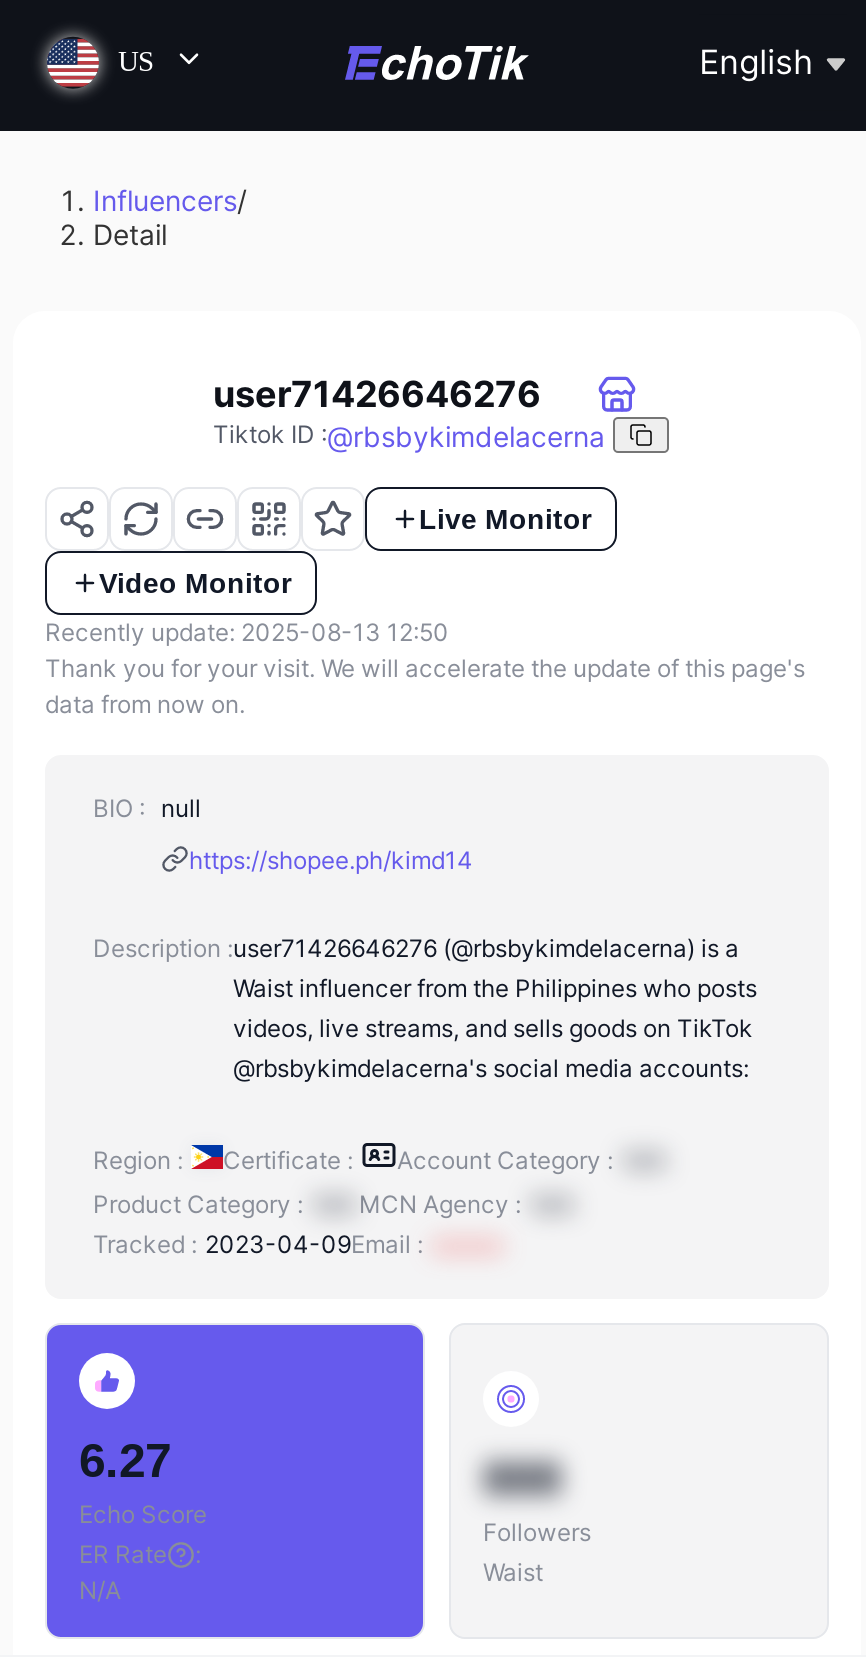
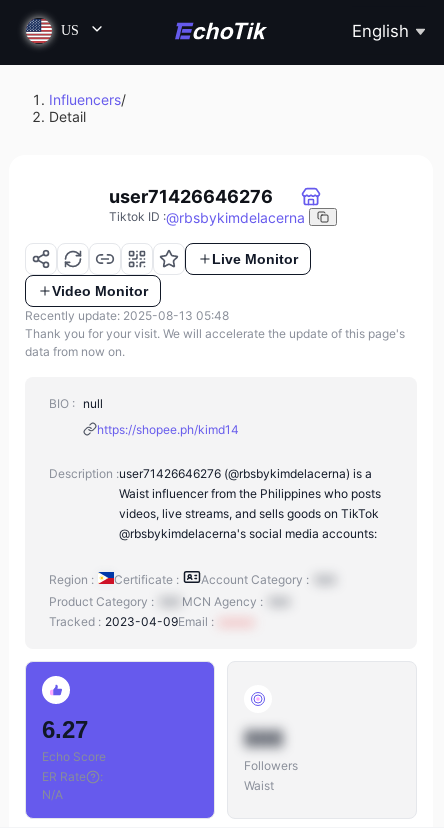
- Recently update: 2025-08-13 12:50
+ Recently update: 2025-08-13 05:48
